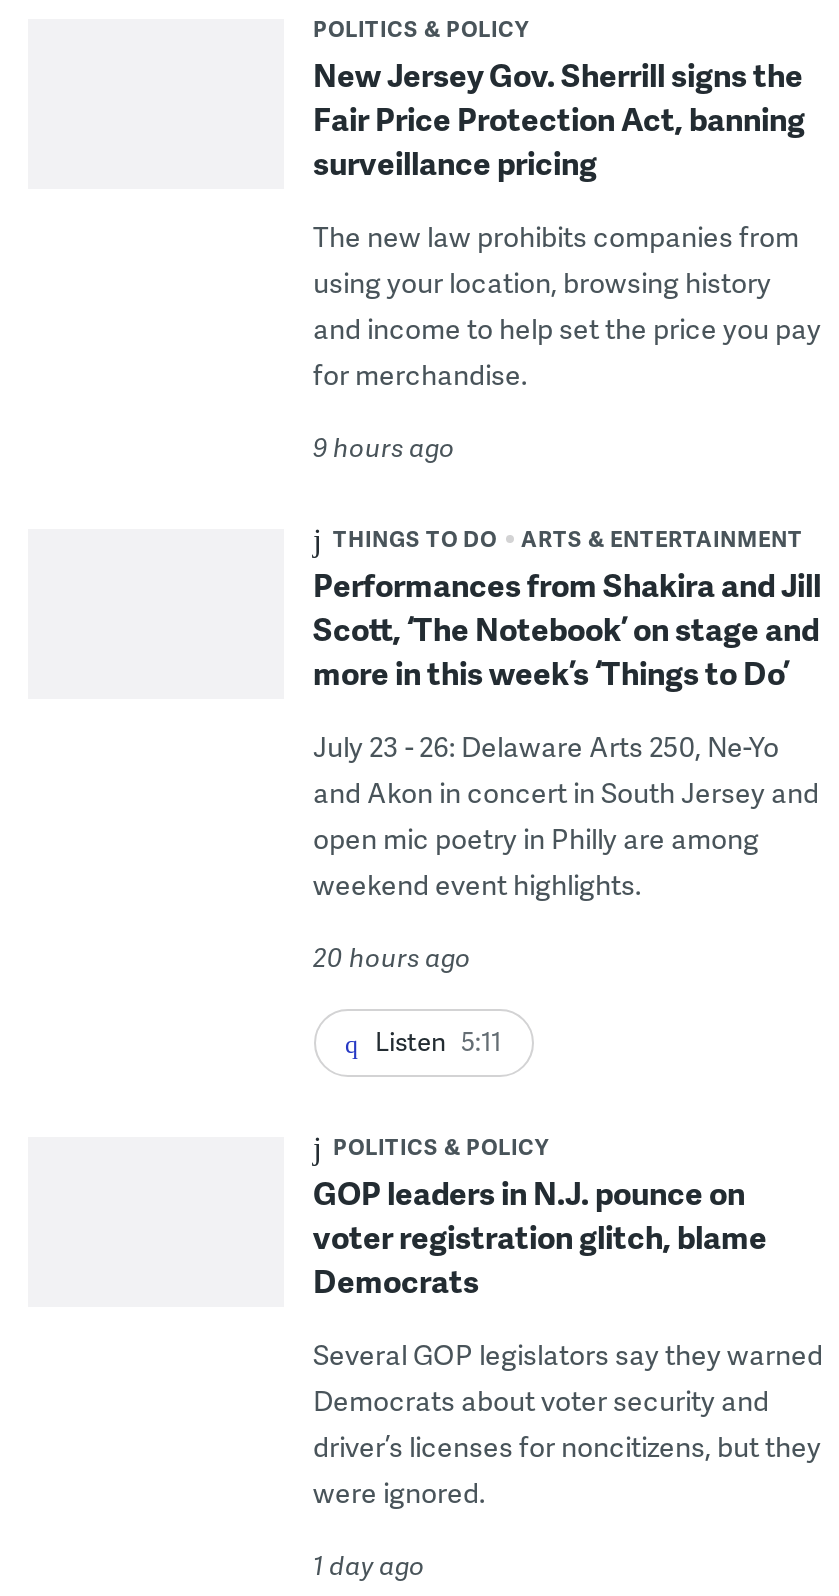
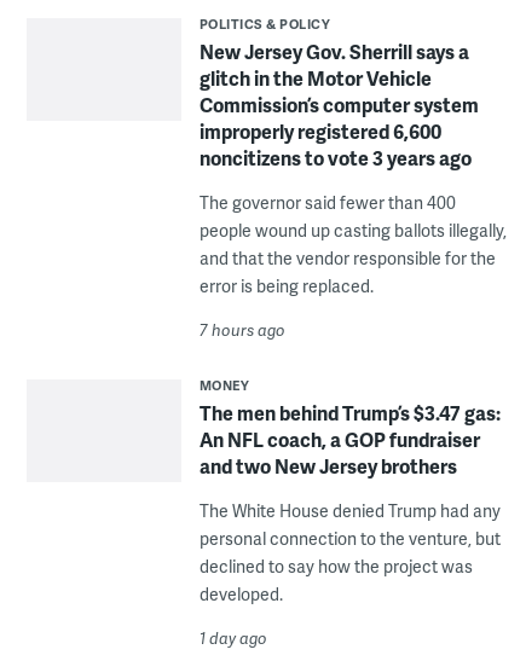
- New Jersey Gov. Sherrill signs the
- Fair Price Protection Act, banning
- surveillance pricing
- The new law prohibits companies from
- using your location, browsing history
- and income to help set the price you pay
- for merchandise.
- 9 hours ago
- THINGS TO DO
- ARTS & ENTERTAINMENT
- Performances from Shakira and Jill
- Scott, ‘The Notebook’ on stage and
- more in this week’s ‘Things to Do’
- July 23 - 26: Delaware Arts 250, Ne-Yo
- and Akon in concert in South Jersey and
- open mic poetry in Philly are among
- weekend event highlights.
- 20 hours ago
- Listen 5:11
- POLITICS & POLICY
- GOP leaders in N.J. pounce on
- voter registration glitch, blame
- Democrats
- Several GOP legislators say they warned
- Democrats about voter security and
- driver’s licenses for noncitizens, but they
- were ignored.
+ New Jersey Gov. Sherrill says a
+ glitch in the Motor Vehicle
+ Commission’s computer system
+ improperly registered 6,600
+ noncitizens to vote 3 years ago
+ The governor said fewer than 400
+ people wound up casting ballots illegally,
+ and that the vendor responsible for the
+ error is being replaced.
+ 7 hours ago
+ MONEY
+ The men behind Trump’s $3.47 gas:
+ An NFL coach, a GOP fundraiser
+ and two New Jersey brothers
+ The White House denied Trump had any
+ personal connection to the venture, but
+ declined to say how the project was
+ developed.
